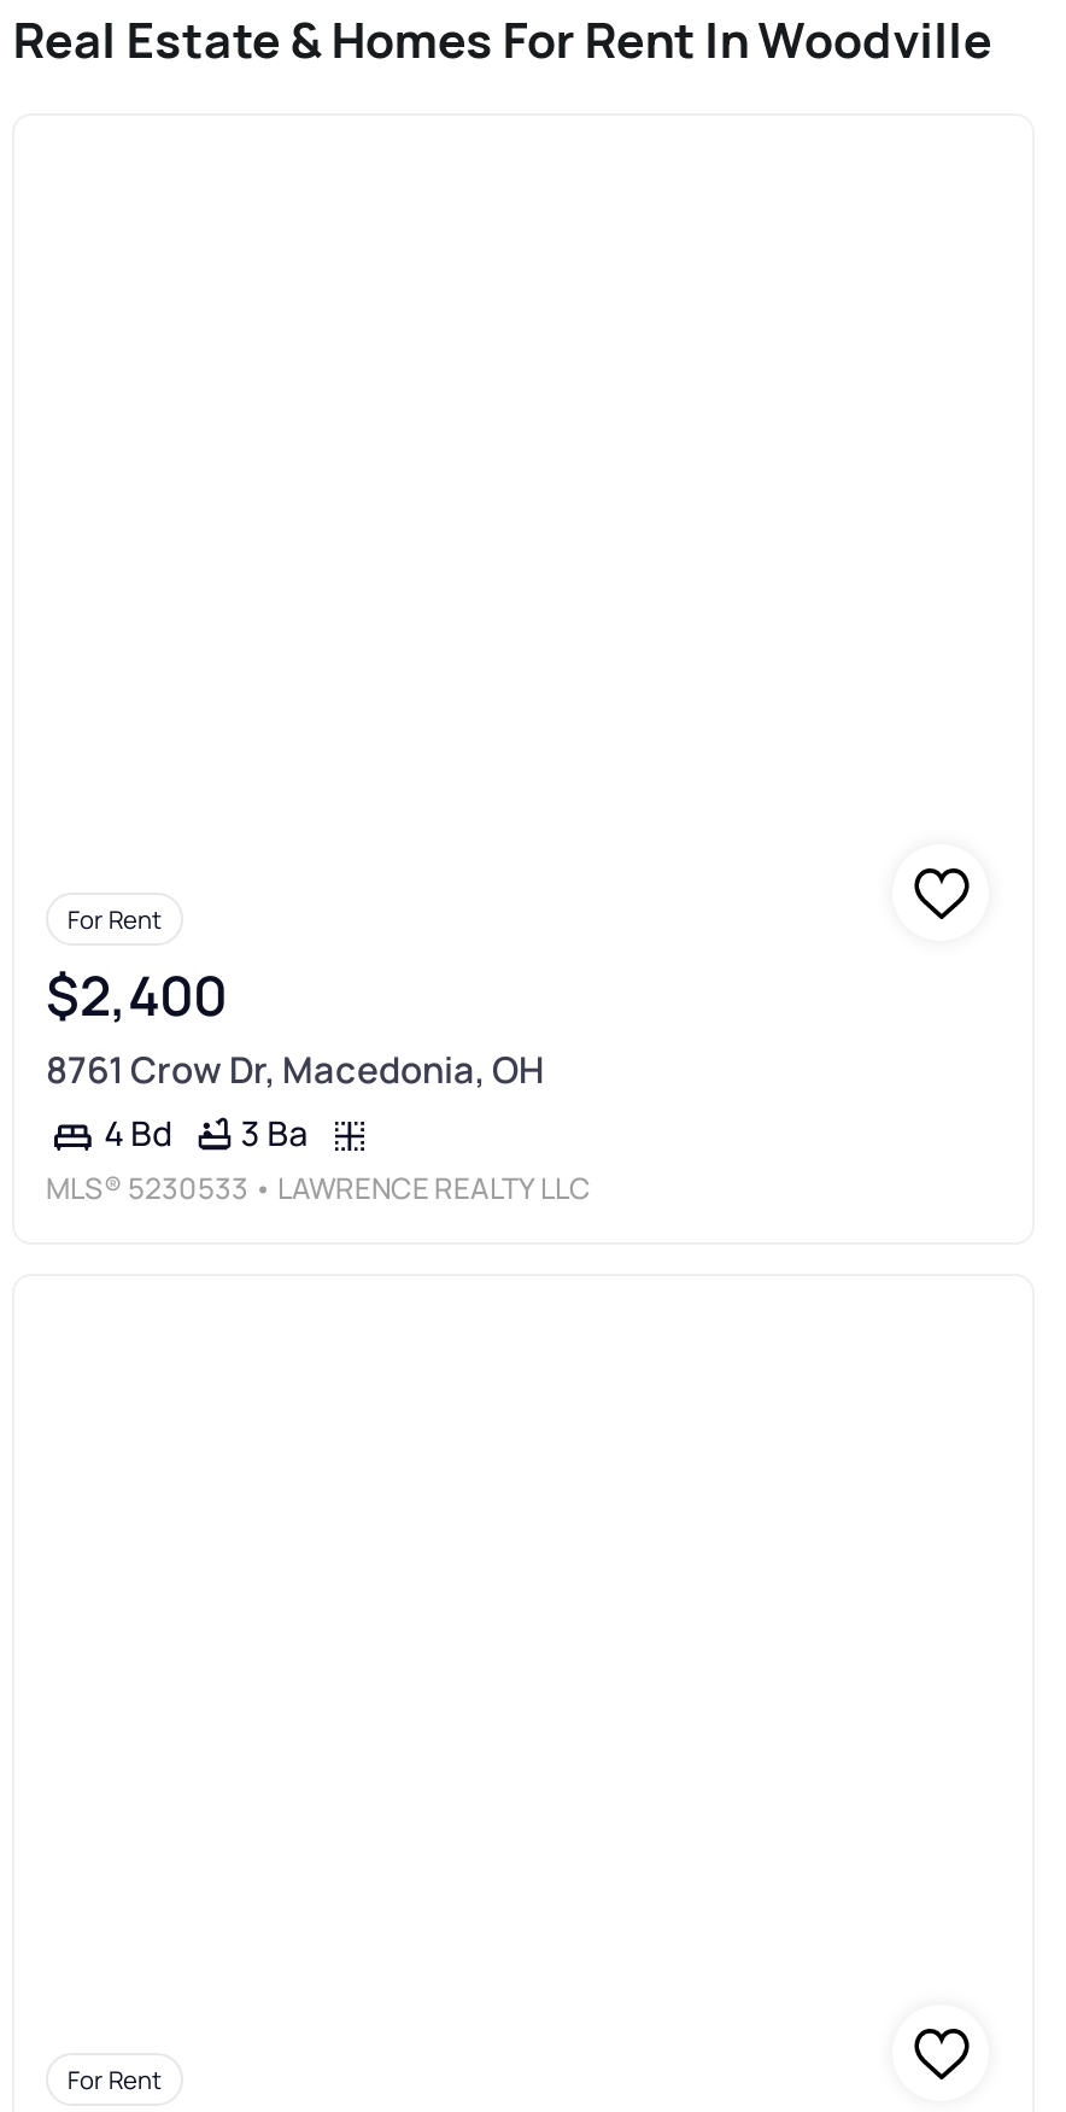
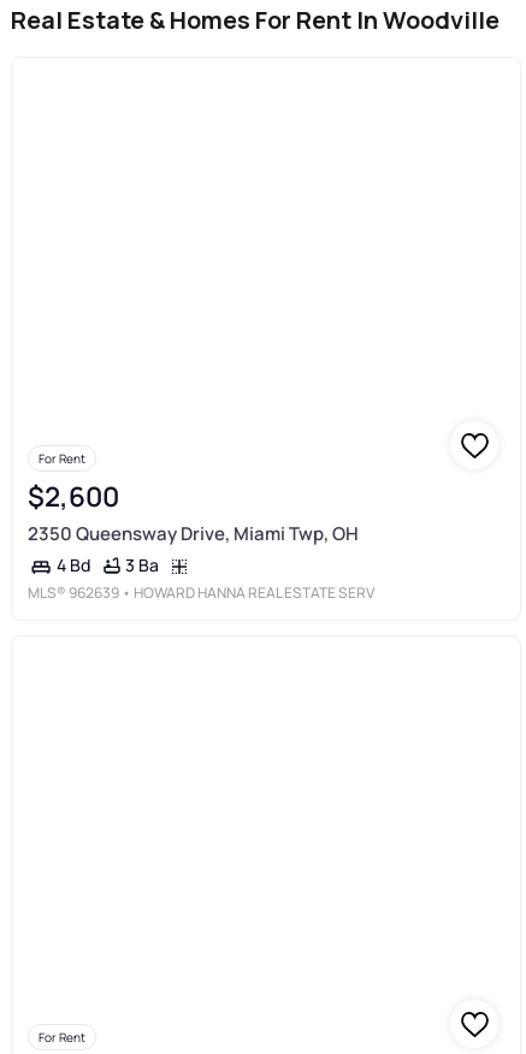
- $2,400
- 8761 Crow Dr, Macedonia, OH
+ $2,600
+ 2350 Queensway Drive, Miami Twp, OH

- MLS® 5230533 • LAWRENCE REALTY LLC
+ MLS® 962639 • HOWARD HANNA REAL ESTATE SERV
